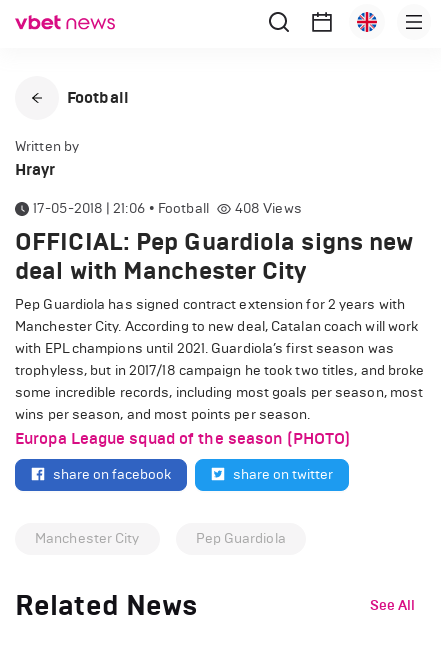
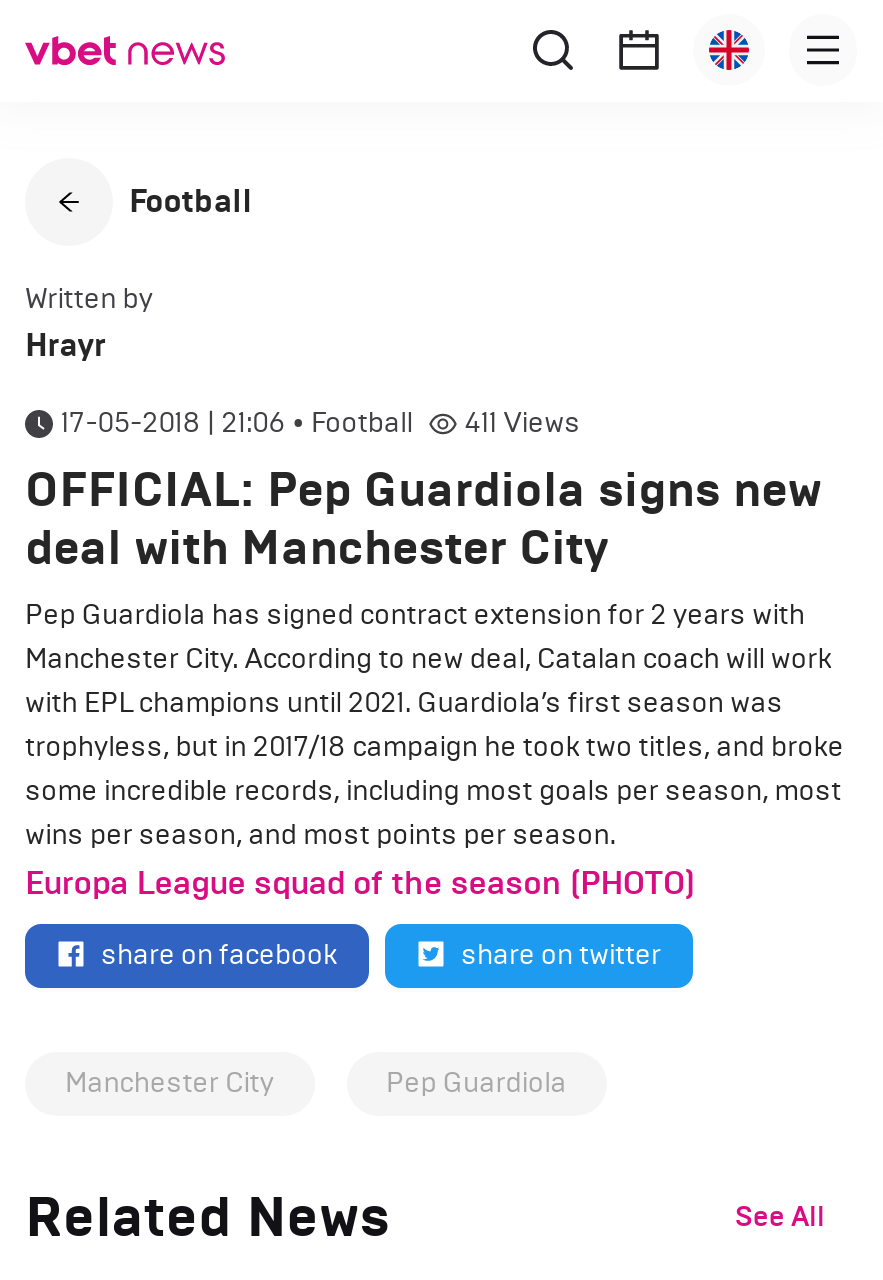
- 408 Views
+ 411 Views
